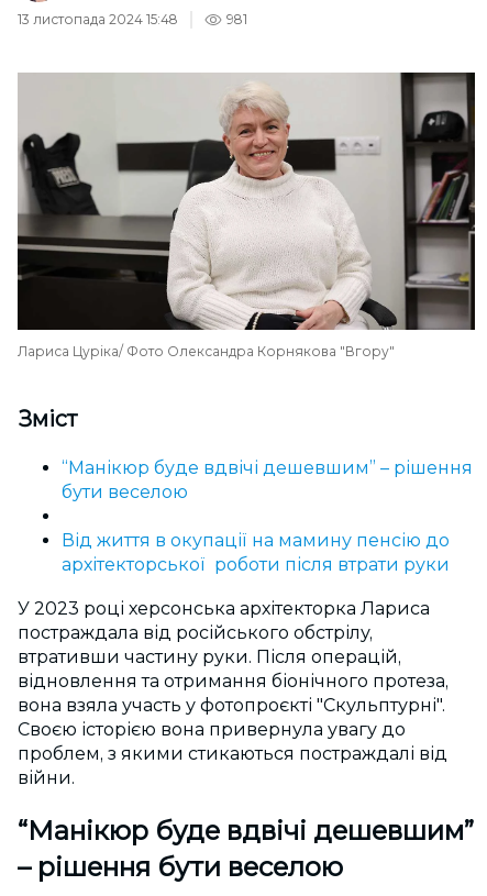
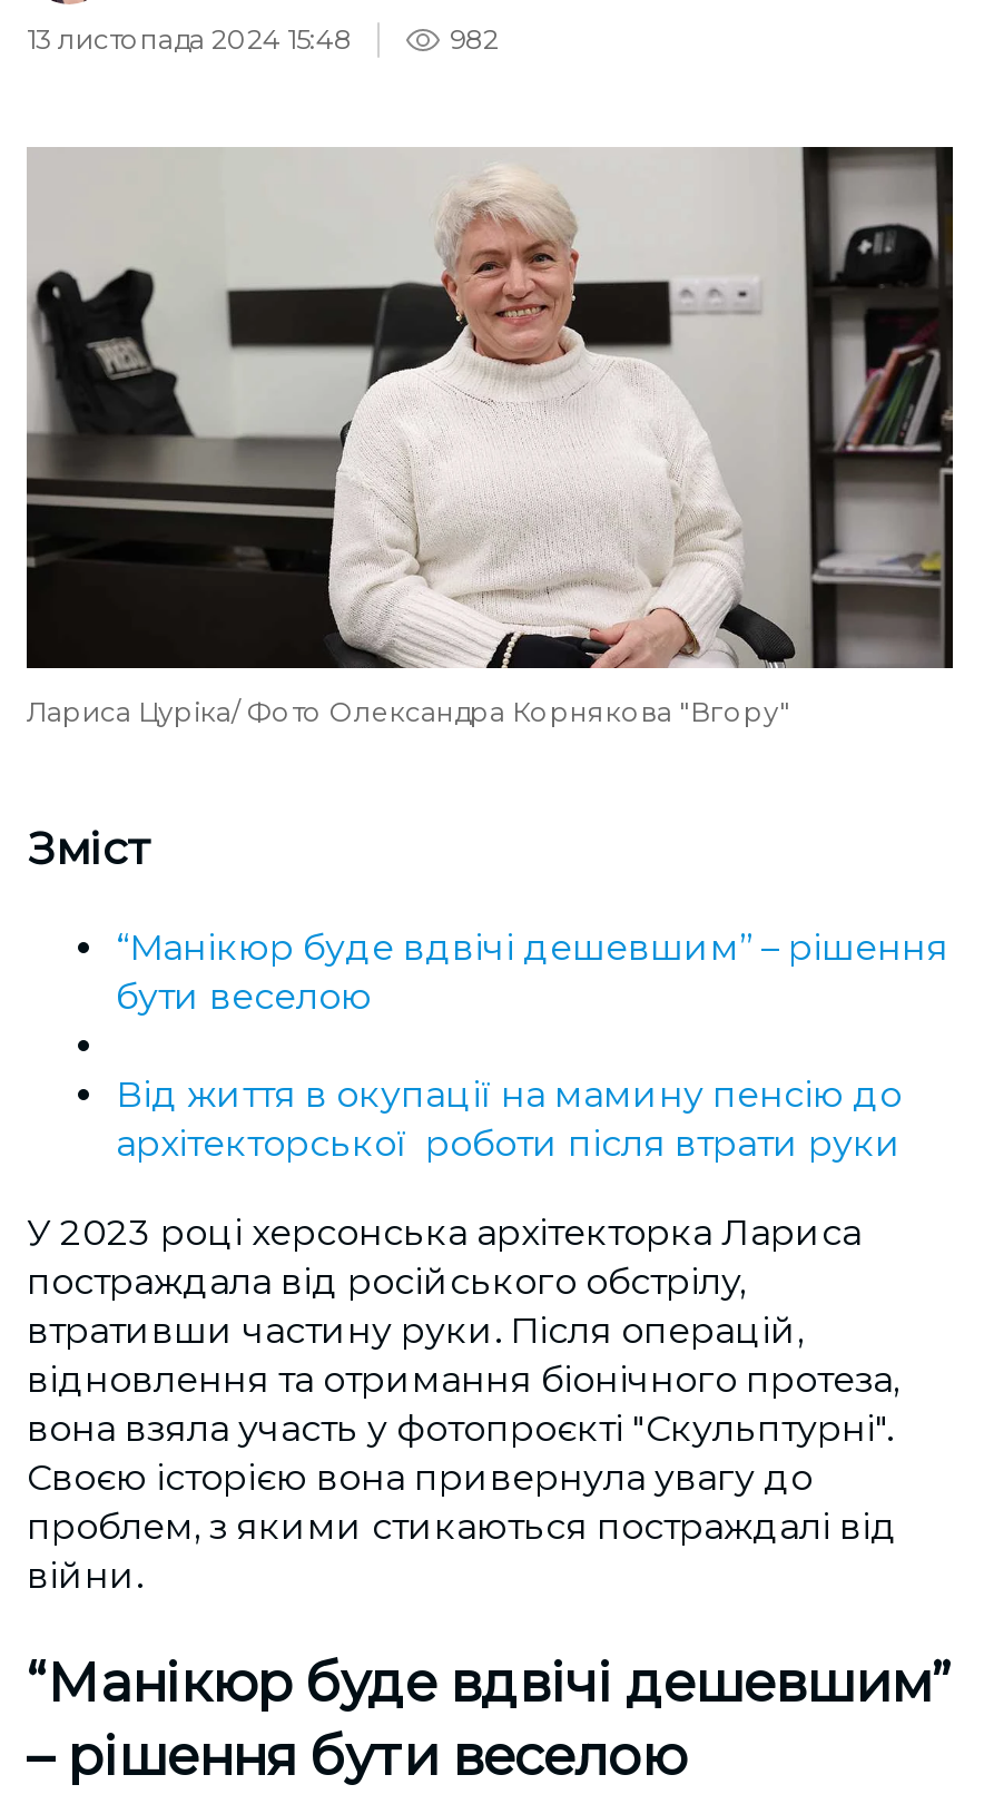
- 981
+ 982
